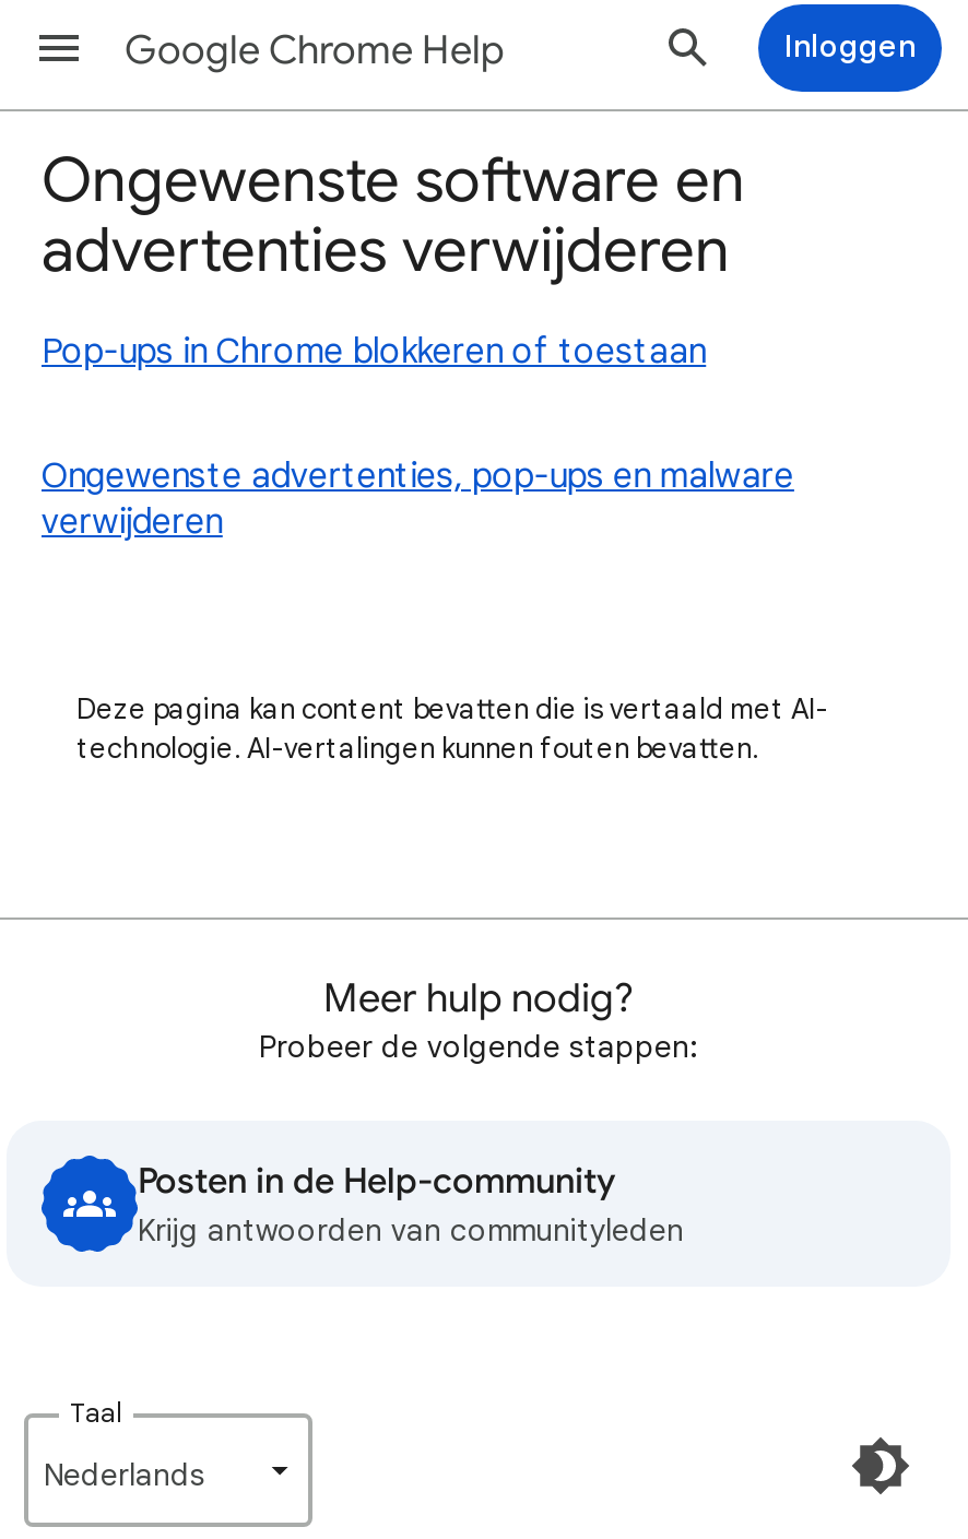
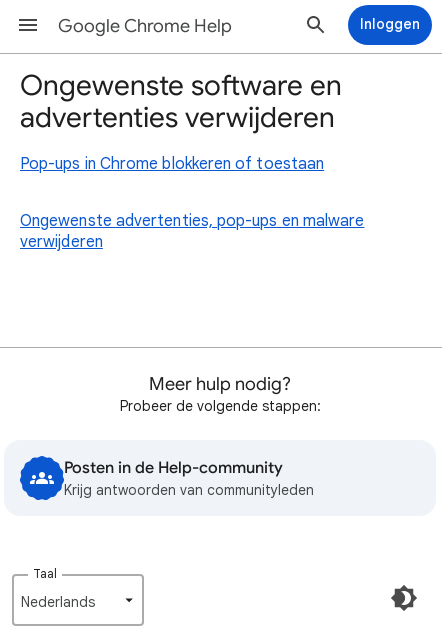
- Deze pagina kan content bevatten die is vertaald met AI-
- technologie. AI-vertalingen kunnen fouten bevatten.
